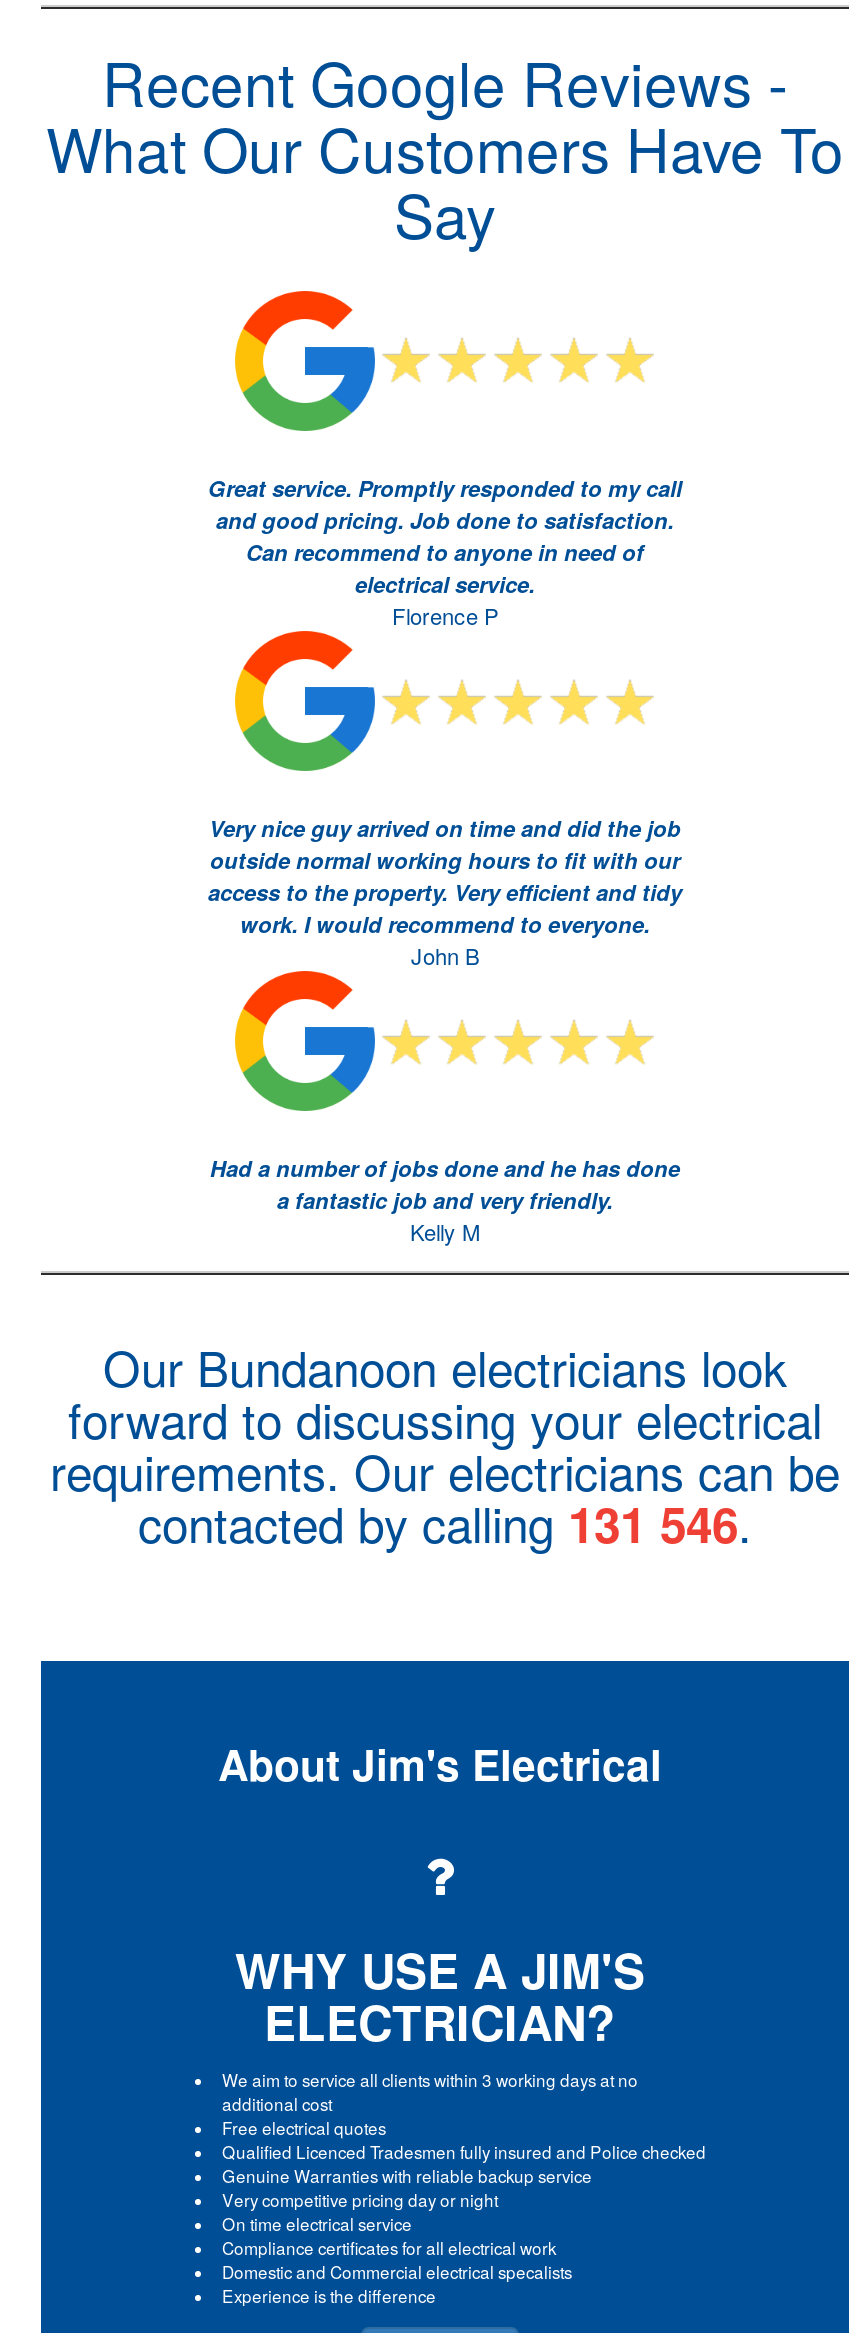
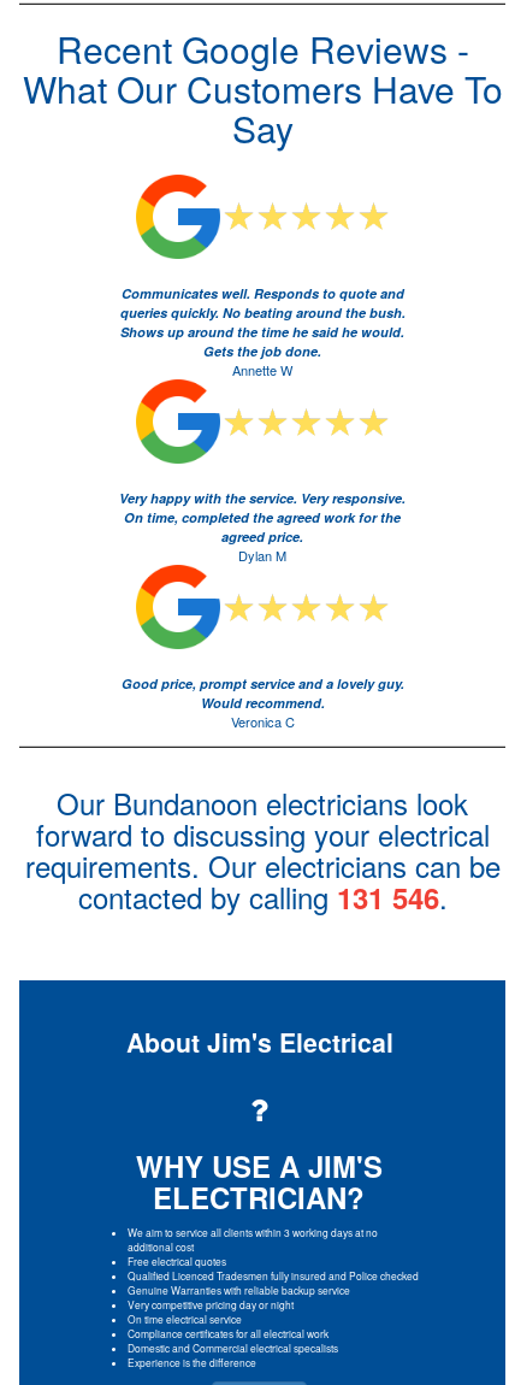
- Great service. Promptly responded to my call
- and good pricing. Job done to satisfaction.
- Can recommend to anyone in need of
- electrical service.
- Florence P
+ Communicates well. Responds to quote and
+ queries quickly. No beating around the bush.
+ Shows up around the time he said he would.
+ Gets the job done.
+ Annette W

- Very nice guy arrived on time and did the job
- outside normal working hours to fit with our
- access to the property. Very efficient and tidy
- work. I would recommend to everyone.
- John B
+ Very happy with the service. Very responsive.
+ On time, completed the agreed work for the
+ agreed price.
+ Dylan M

- Had a number of jobs done and he has done
- a fantastic job and very friendly.
- Kelly M
+ Good price, prompt service and a lovely guy.
+ Would recommend.
+ Veronica C
